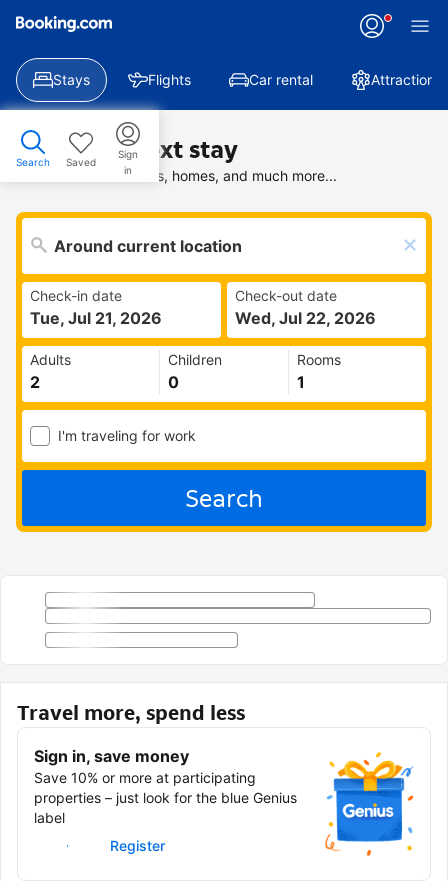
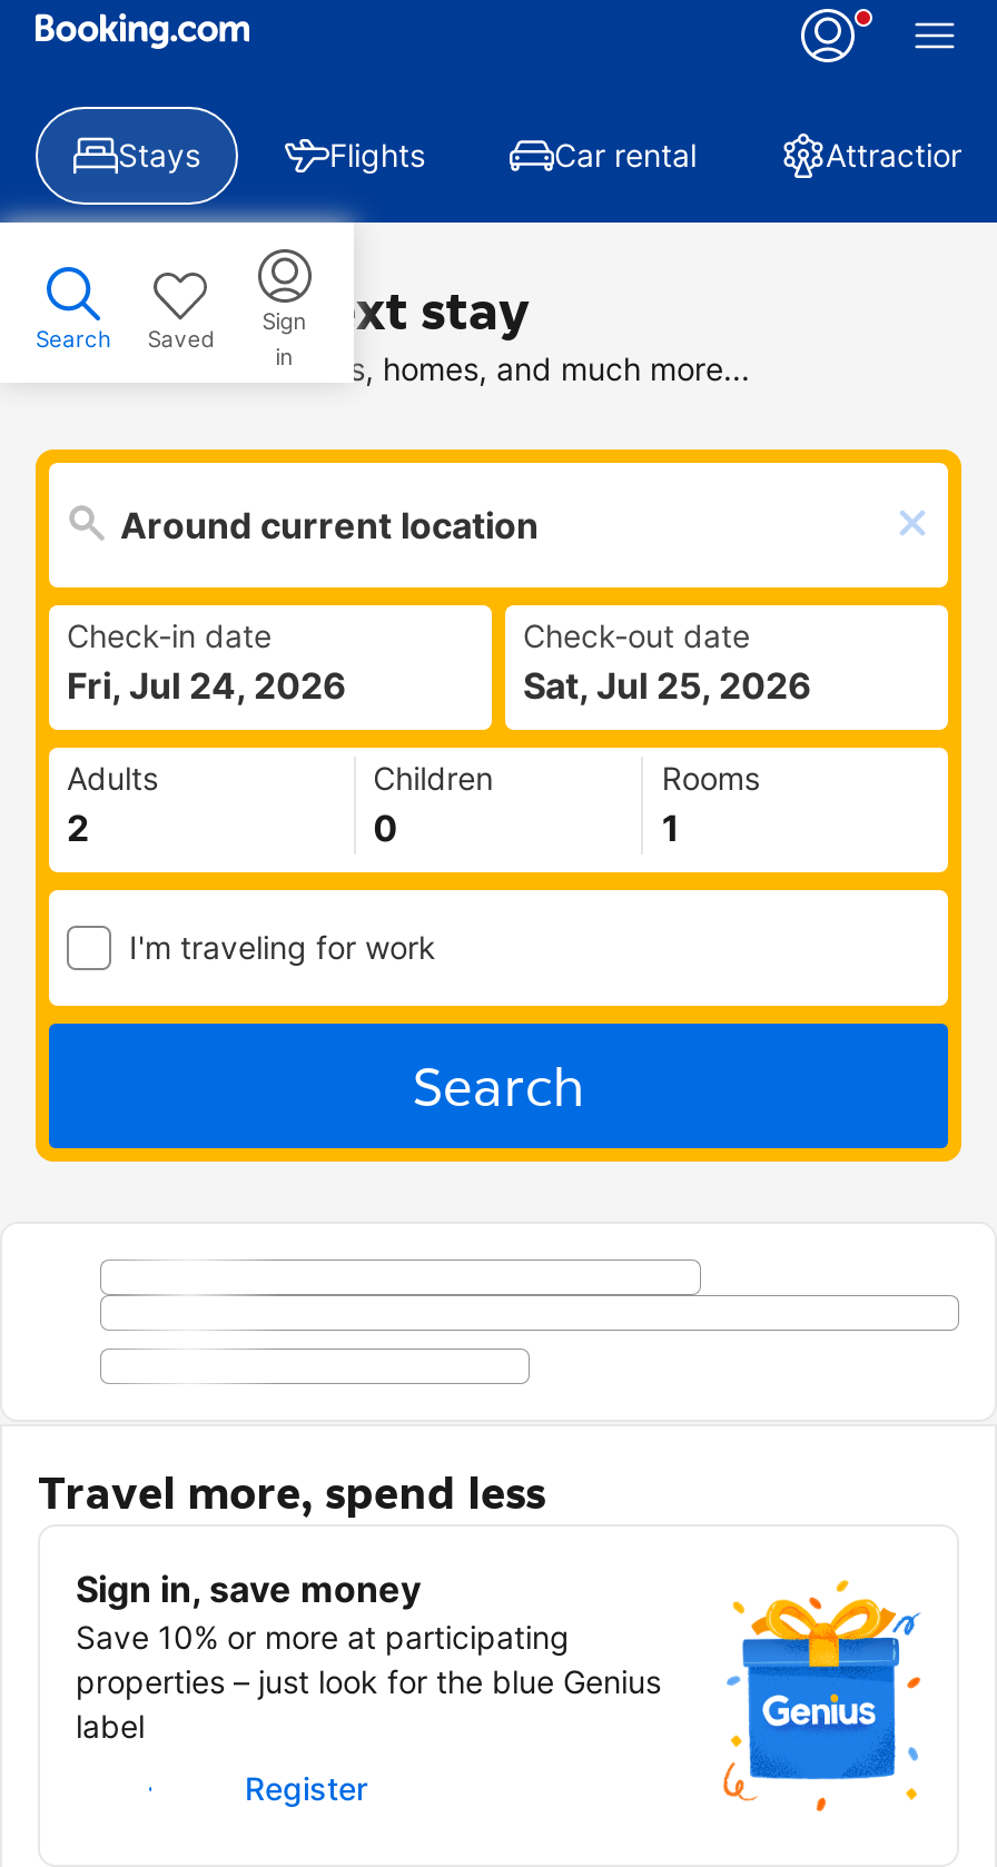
- Tue, Jul 21, 2026
+ Fri, Jul 24, 2026

- Wed, Jul 22, 2026
+ Sat, Jul 25, 2026
